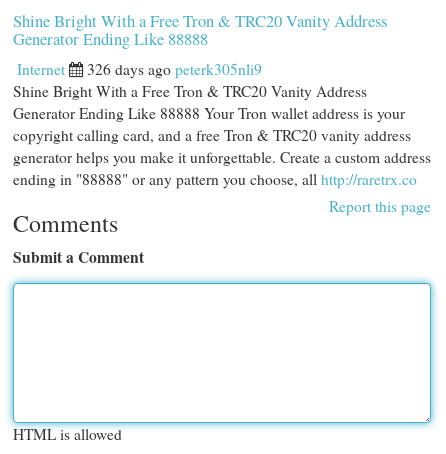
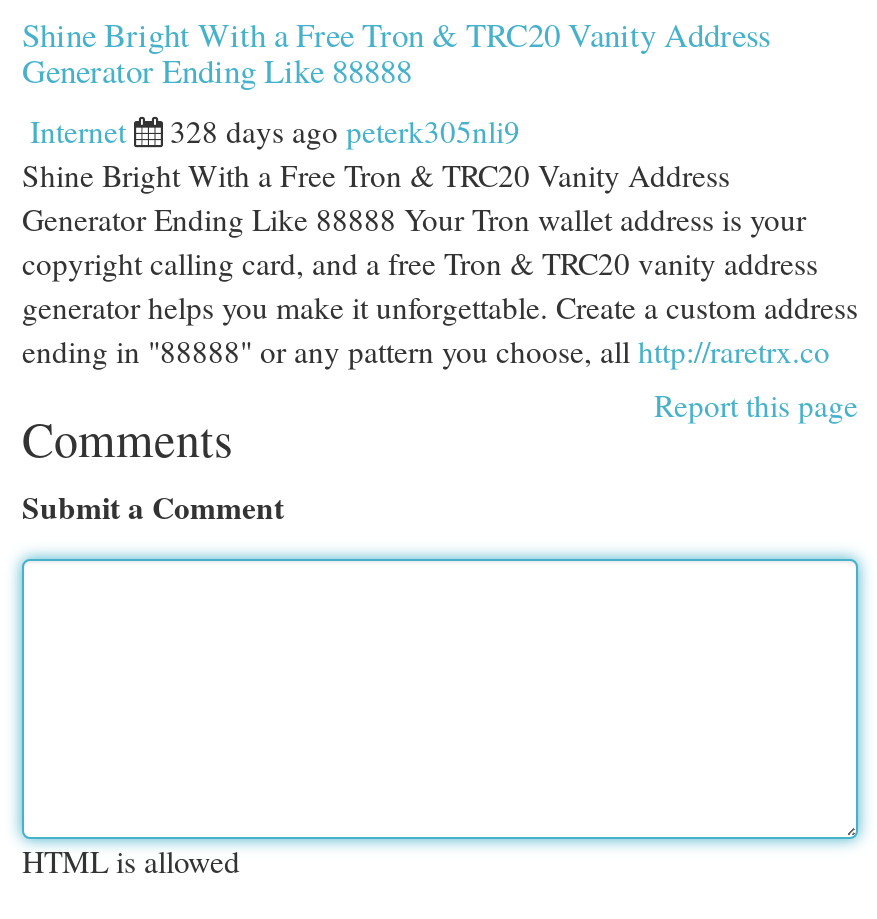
- 326 days ago peterk305nli9
+ 328 days ago peterk305nli9
